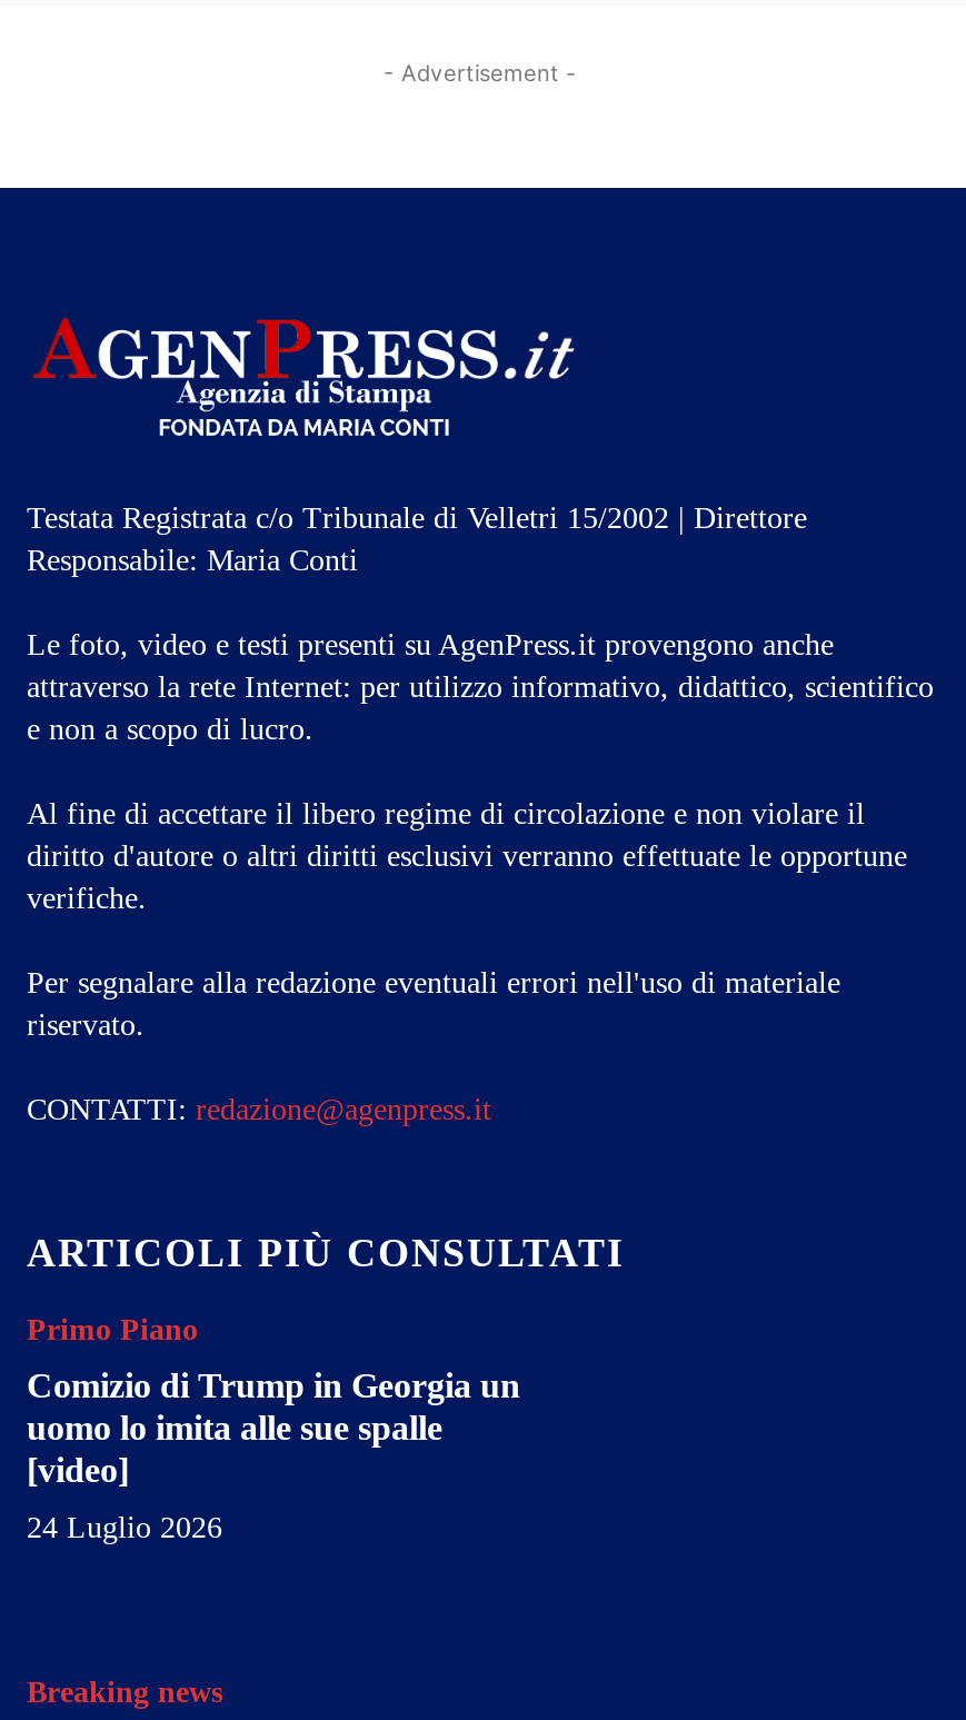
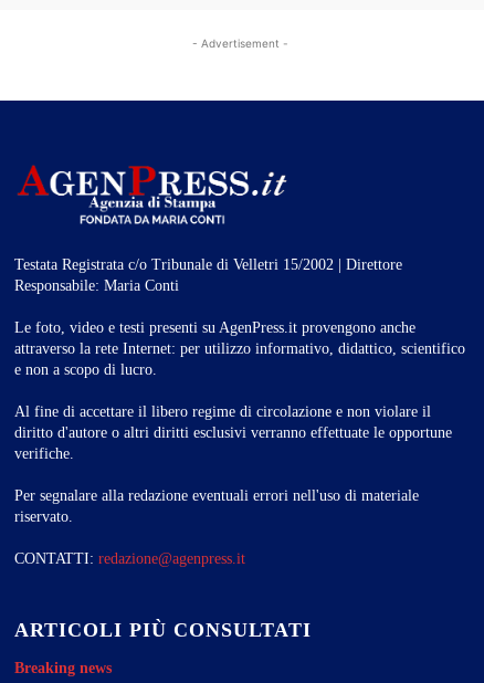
- Primo Piano
- Comizio di Trump in Georgia un
- uomo lo imita alle sue spalle
- [video]
- 24 Luglio 2026
